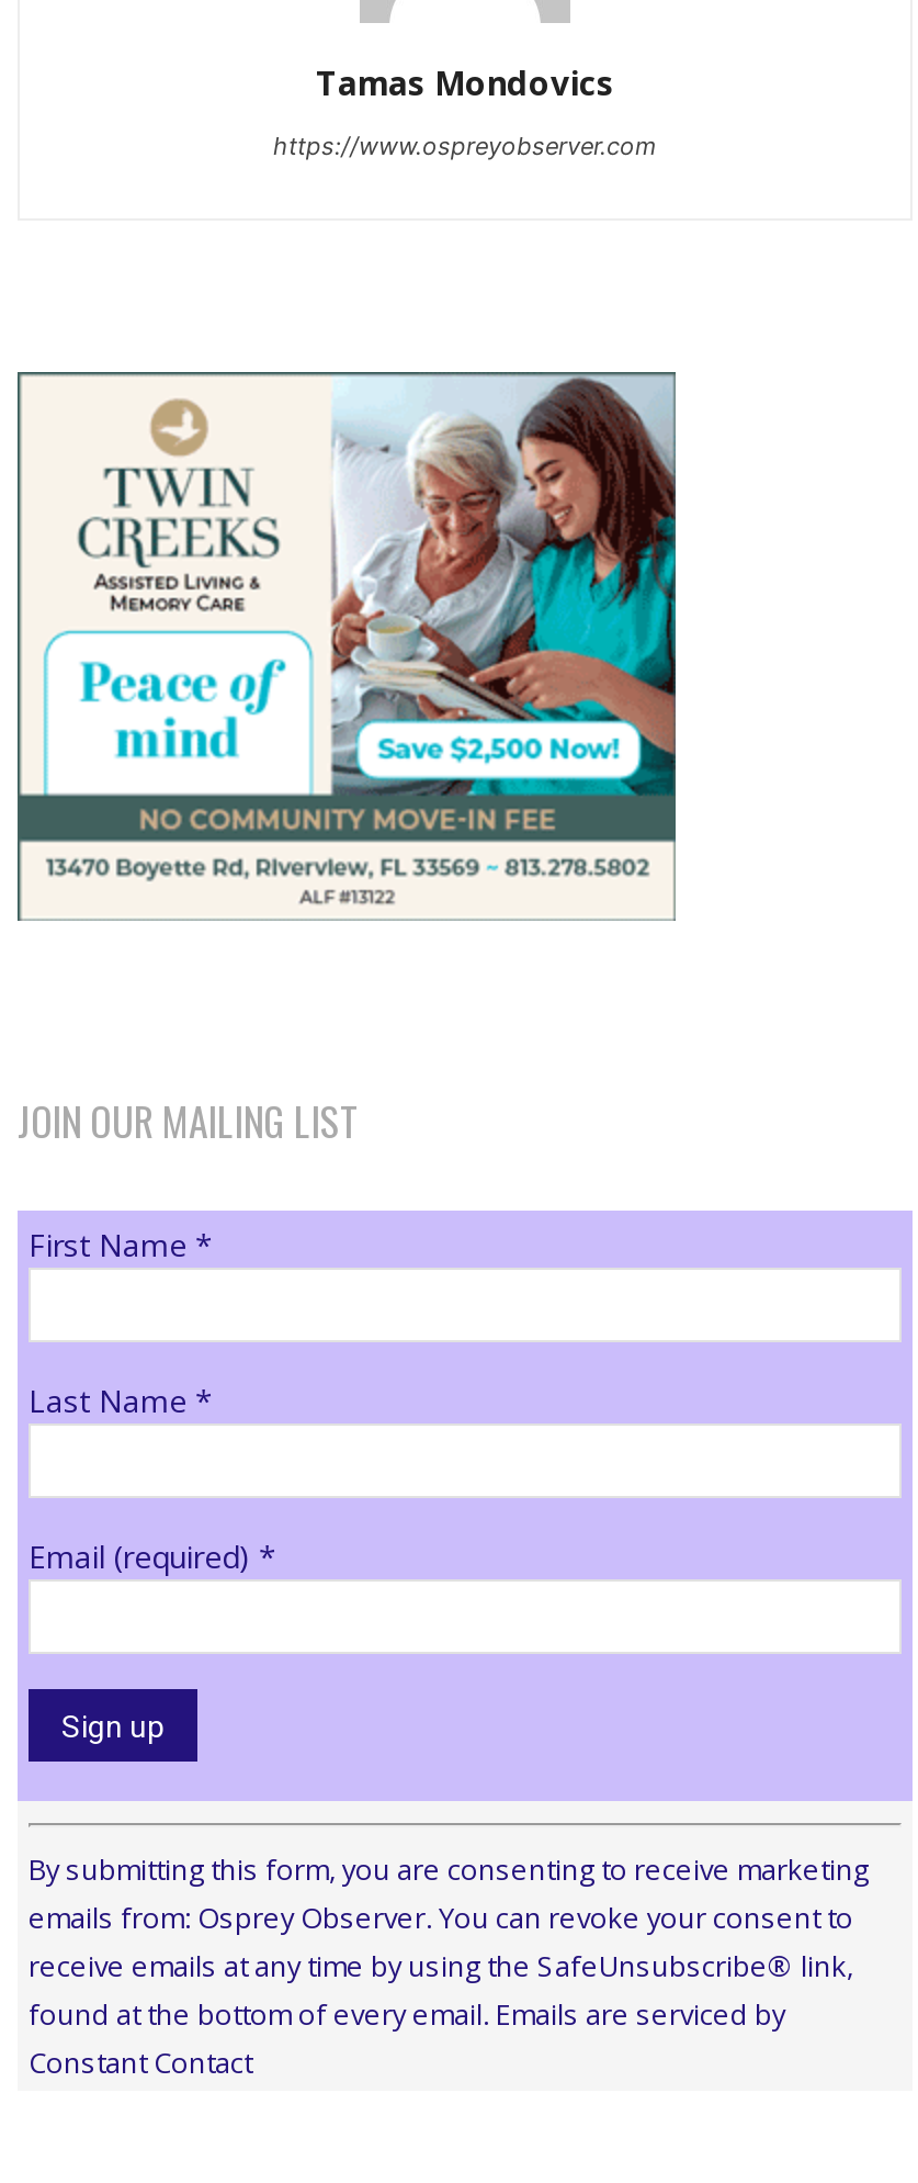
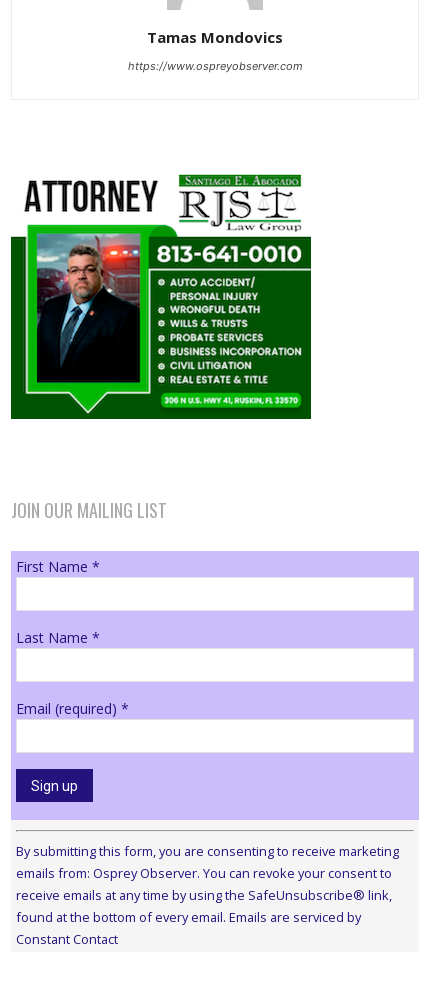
- [image]
+ [image]
